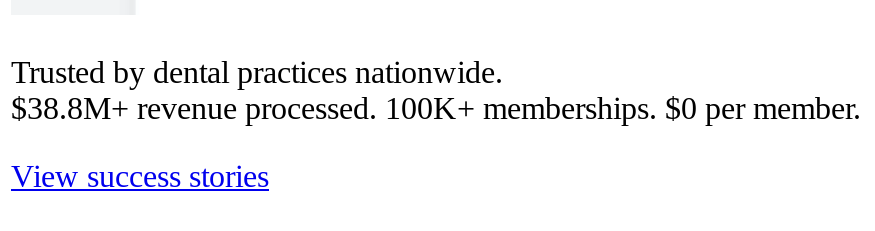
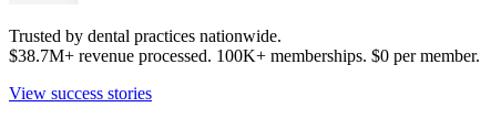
- $38.8M+revenue processed. 100K+ memberships. $0 per member.
+ $38.7M+revenue processed. 100K+ memberships. $0 per member.
